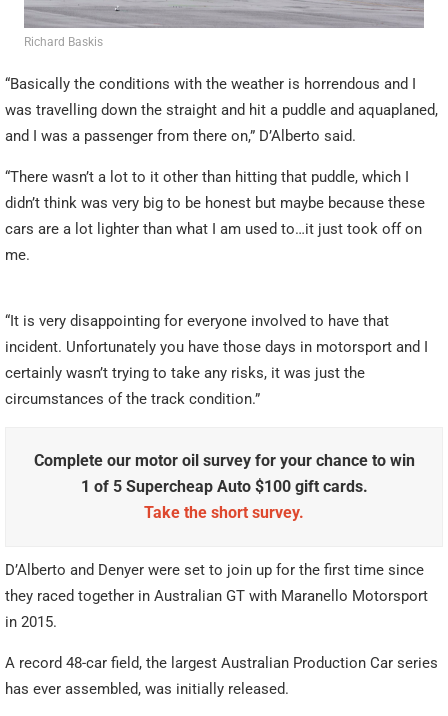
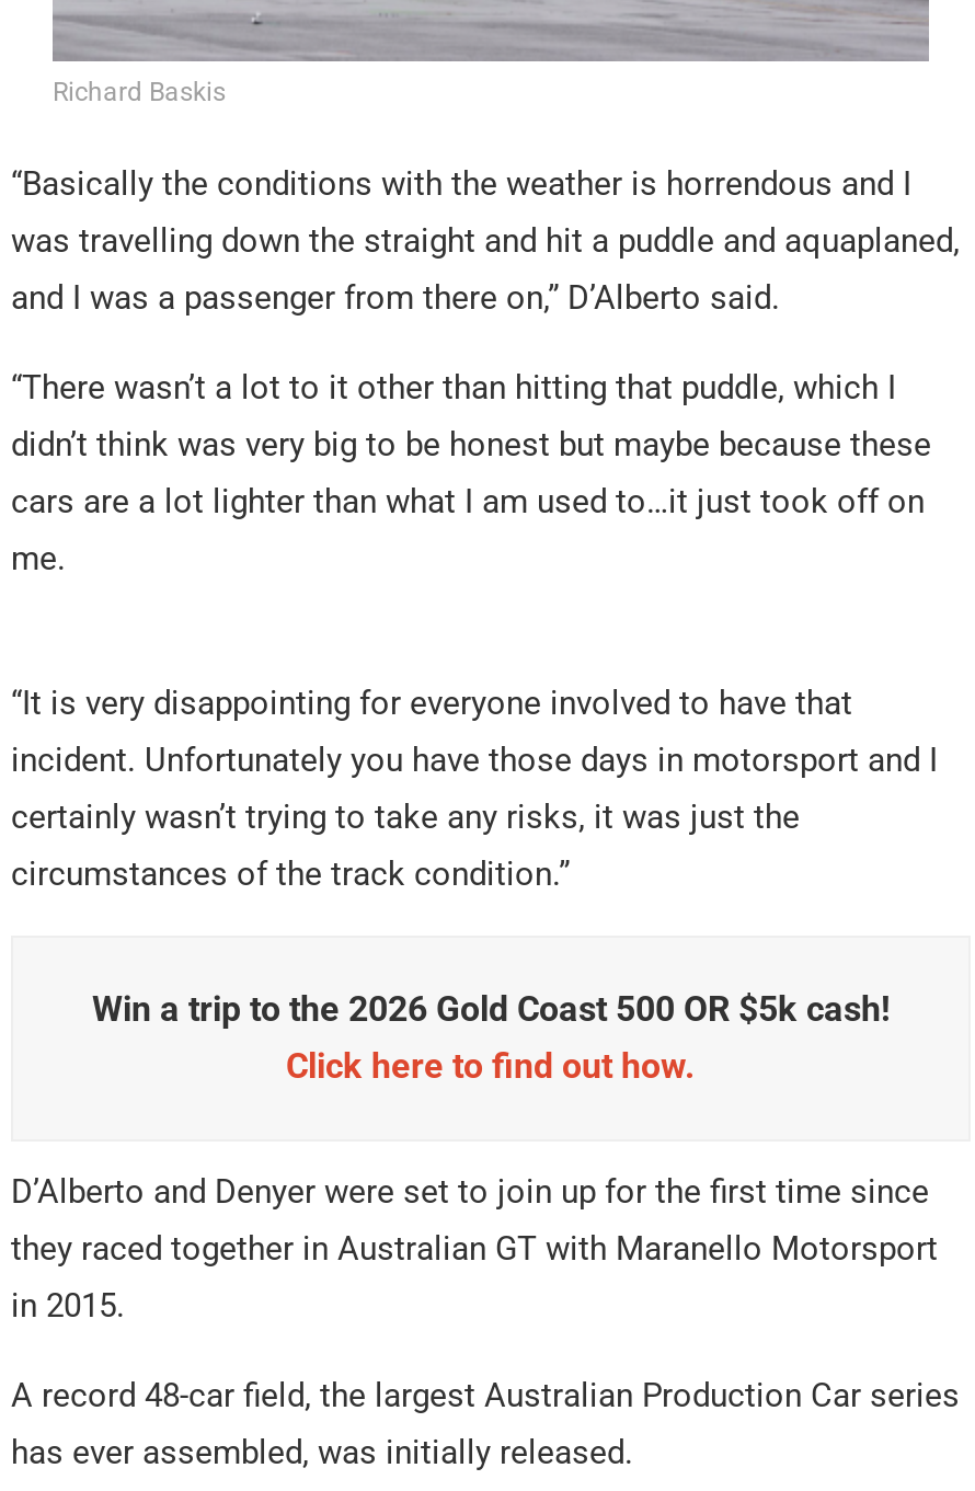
- Complete our motor oil survey for your chance to win
- 1 of 5 Supercheap Auto $100 gift cards.
- Take the short survey.
+ Win a trip to the 2026 Gold Coast 500 OR $5k cash!
+ Click here to find out how.
